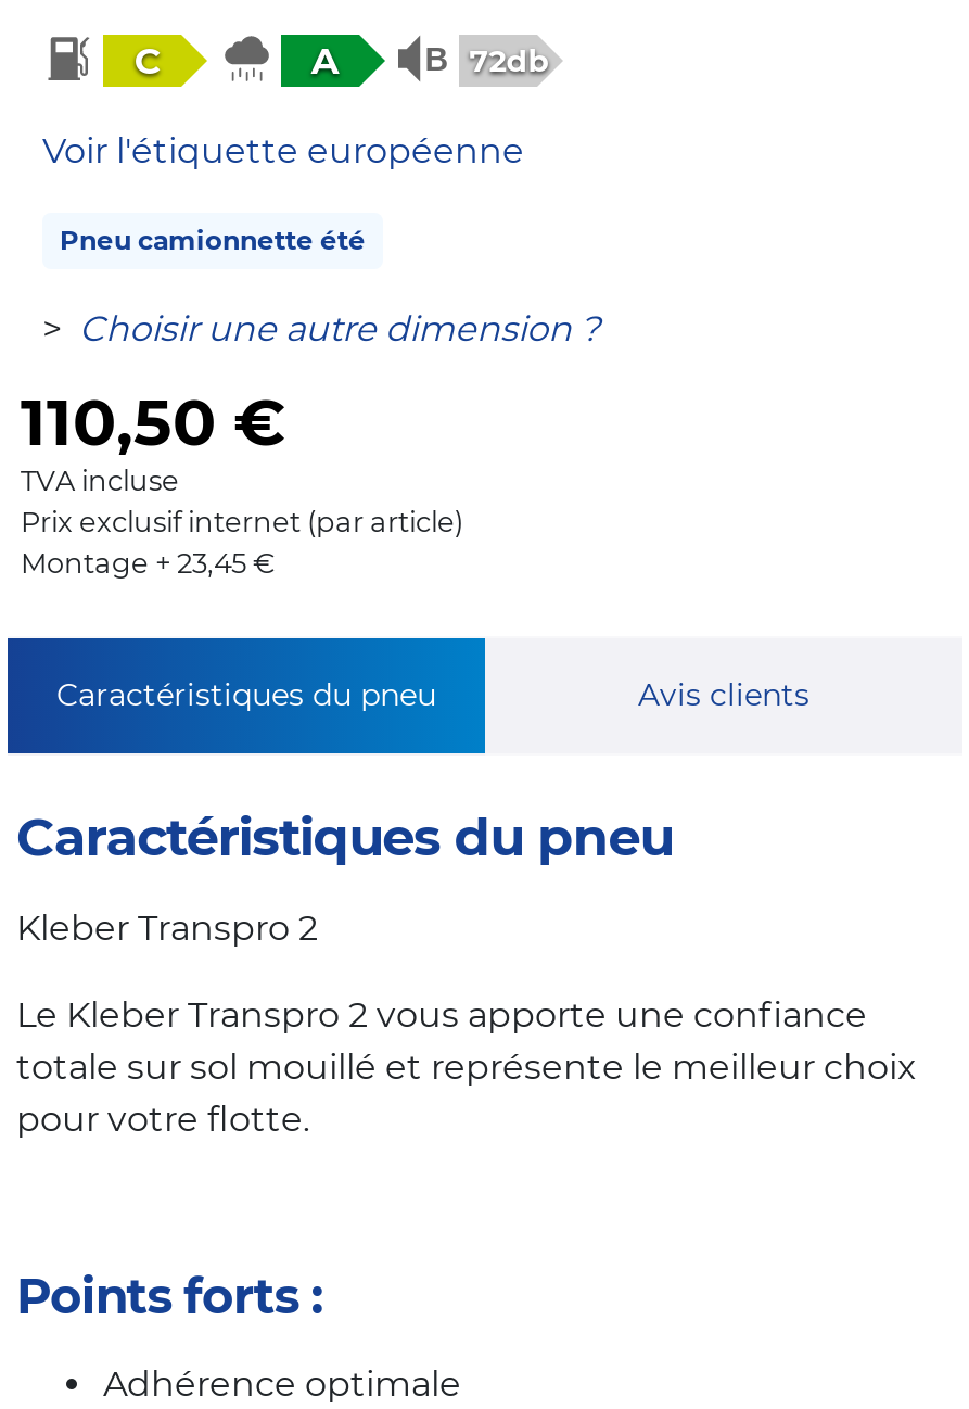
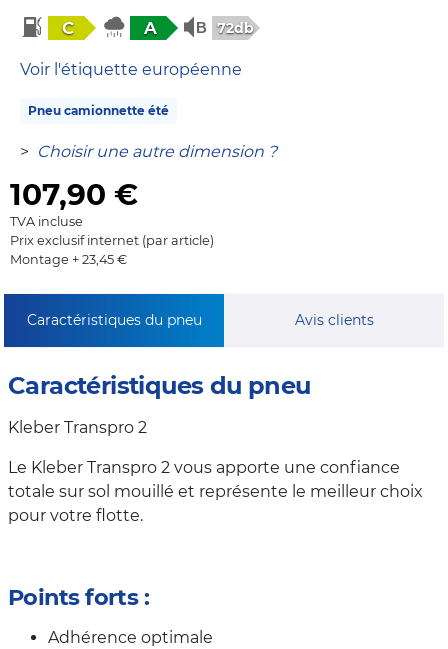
- 110,50 €
+ 107,90 €
